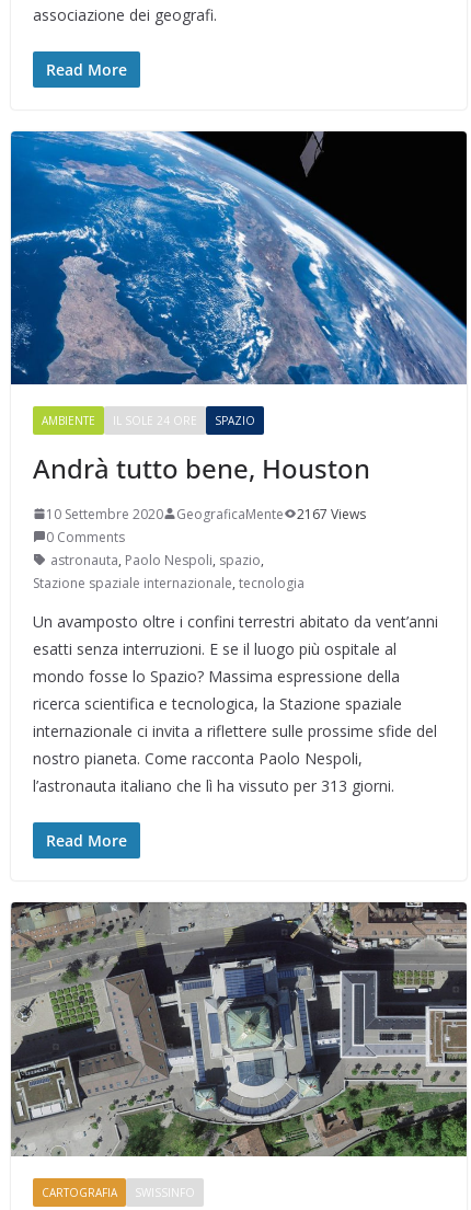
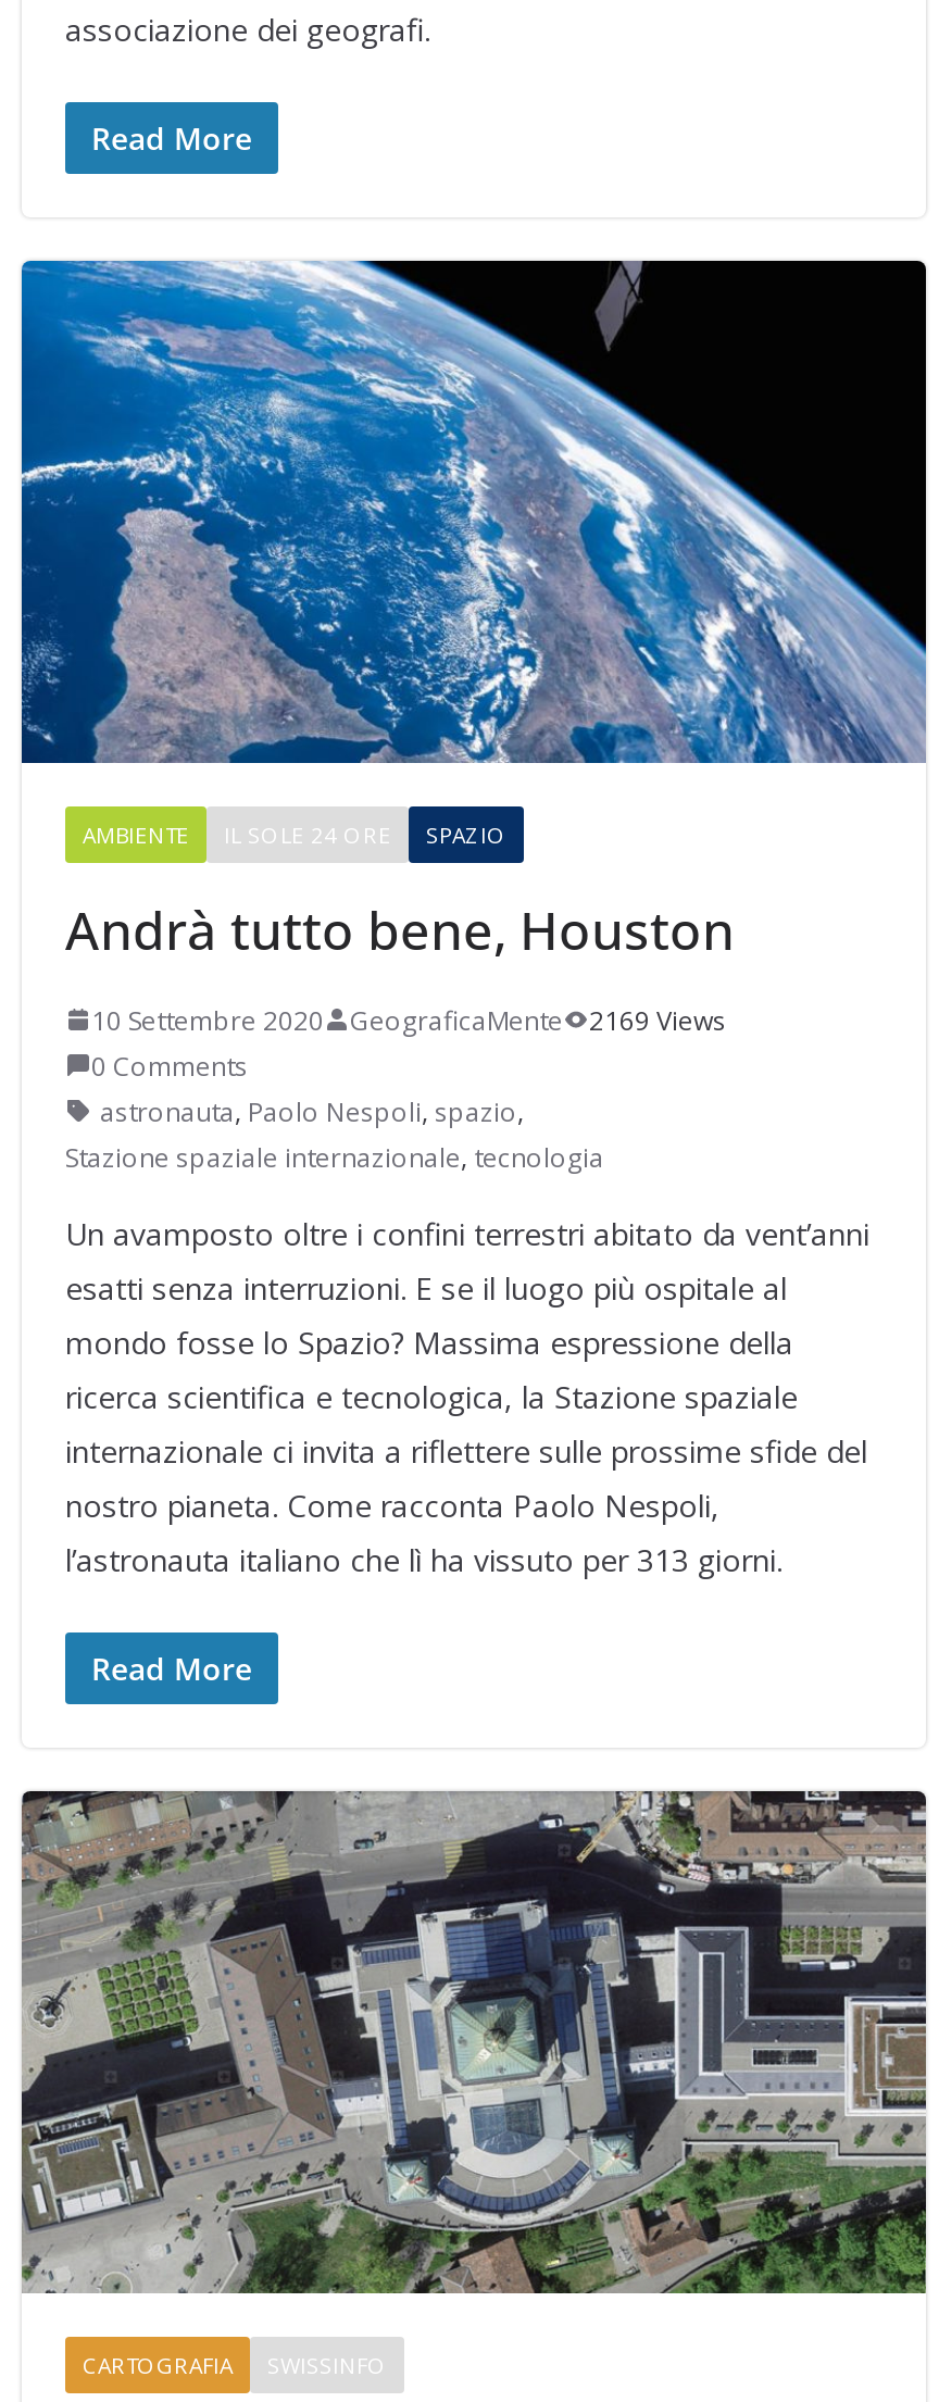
- 10 Settembre 2020 GeograficaMente 2167 Views
+ 10 Settembre 2020 GeograficaMente 2169 Views
